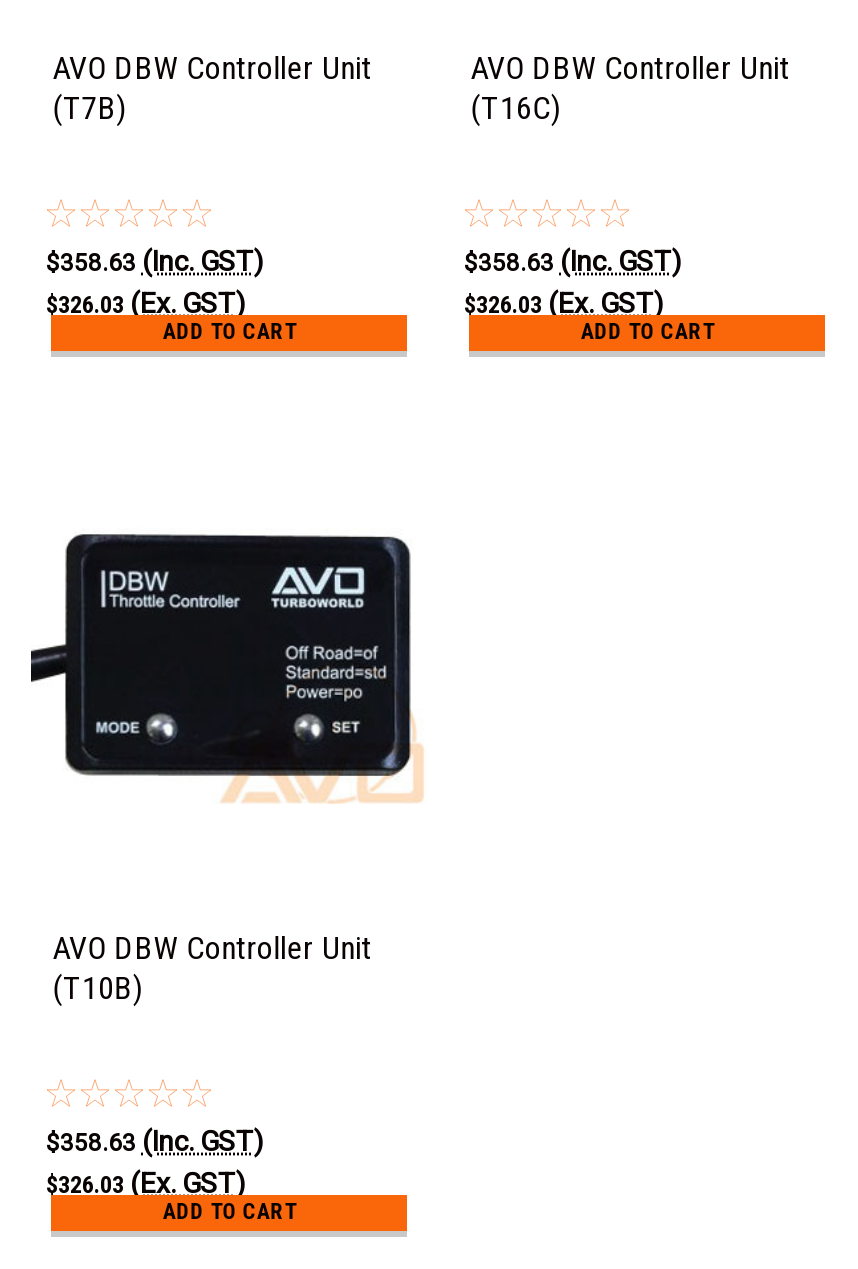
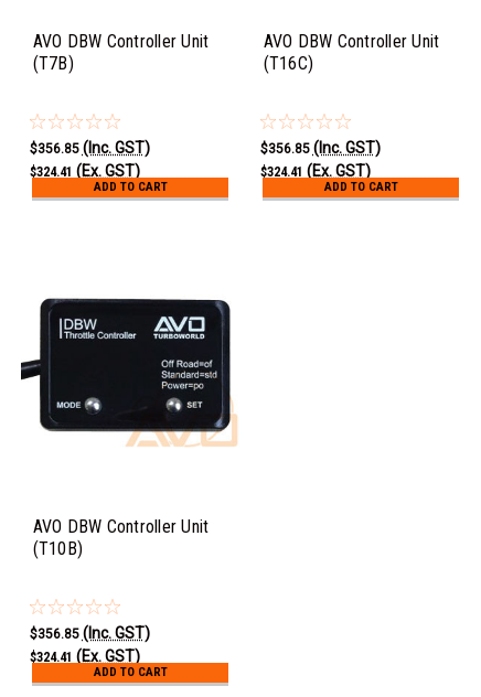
- $358.63 (Inc. GST)
+ $356.85 (Inc. GST)

- $358.63 (Inc. GST)
+ $356.85 (Inc. GST)

- $326.03 (Ex. GST)
+ $324.41 (Ex. GST)

- $326.03 (Ex. GST)
+ $324.41 (Ex. GST)

- $358.63 (Inc. GST)
+ $356.85 (Inc. GST)

- $326.03 (Ex. GST)
+ $324.41 (Ex. GST)
